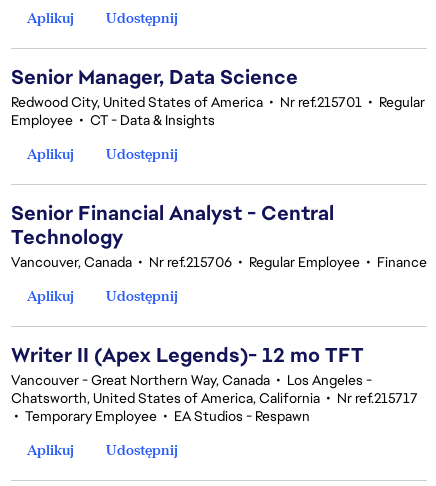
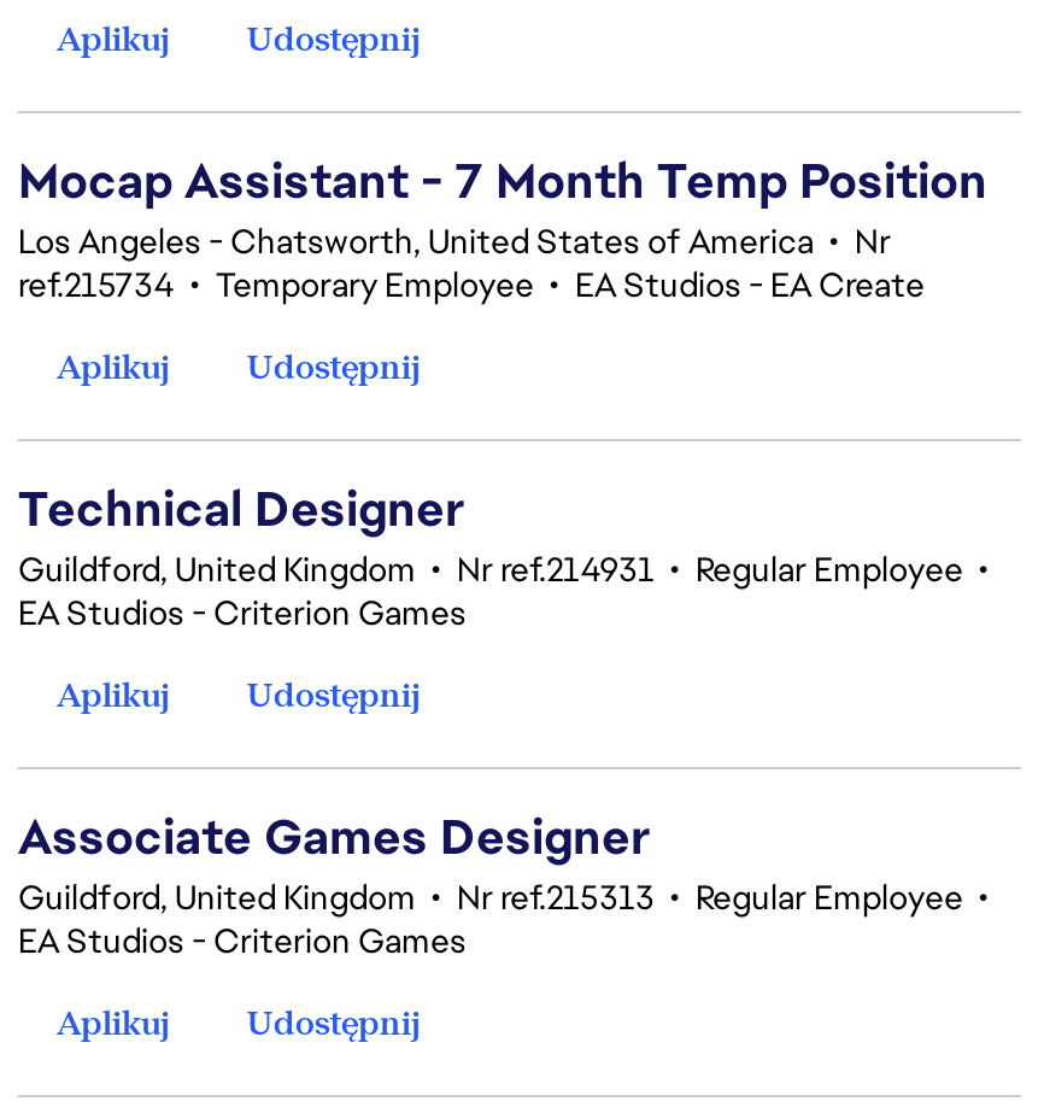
- Senior Manager, Data Science
- Redwood City, United States of America • Nr ref.215701 • Regular
- Employee • CT - Data & Insights
+ Mocap Assistant - 7 Month Temp Position
+ Los Angeles - Chatsworth, United States of America • Nr
+ ref.215734 • Temporary Employee • EA Studios - EA Create

- Senior Financial Analyst - Central
- Technology
- Vancouver, Canada • Nr ref.215706 • Regular Employee • Finance
+ Technical Designer
+ Guildford, United Kingdom • Nr ref.214931 • Regular Employee •
+ EA Studios - Criterion Games

- Writer II (Apex Legends)- 12 mo TFT
- Vancouver - Great Northern Way, Canada • Los Angeles -
- Chatsworth, United States of America, California • Nr ref.215717
- • Temporary Employee • EA Studios - Respawn
+ Associate Games Designer
+ Guildford, United Kingdom • Nr ref.215313 • Regular Employee •
+ EA Studios - Criterion Games
